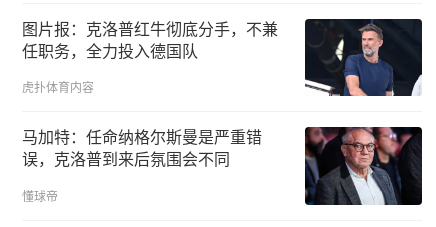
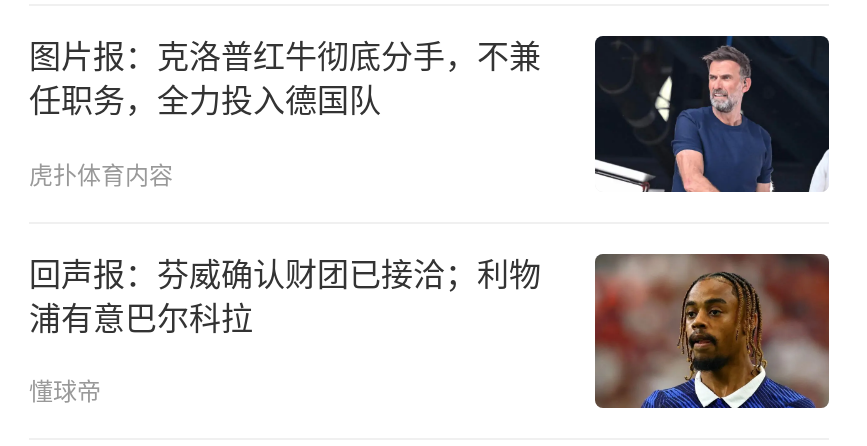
- 马加特：任命纳格尔斯曼是严重错
- 误，克洛普到来后氛围会不同
+ 回声报：芬威确认财团已接洽；利物
+ 浦有意巴尔科拉

- [image]
+ [image]
